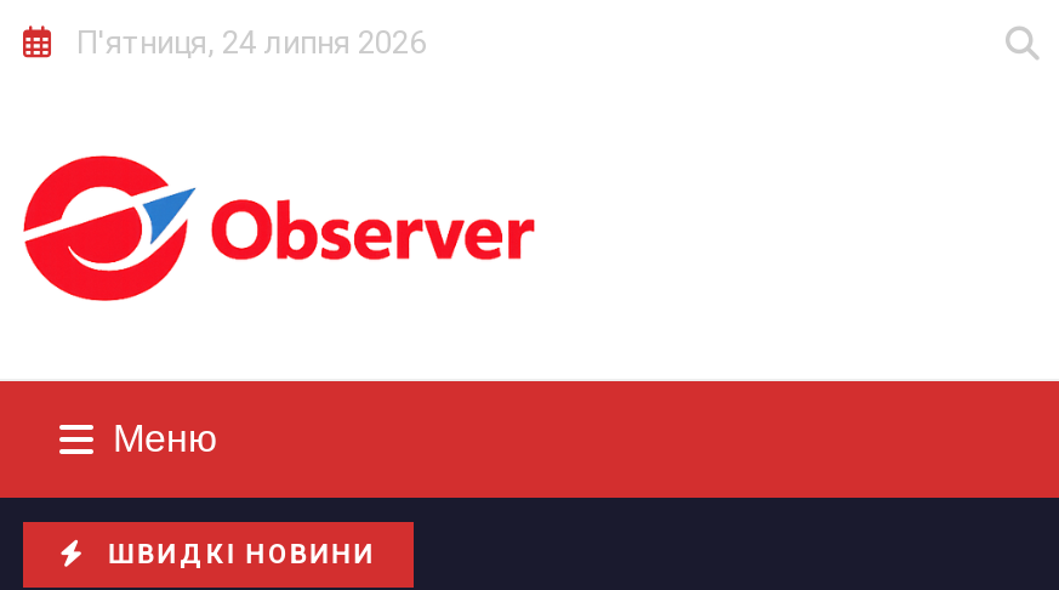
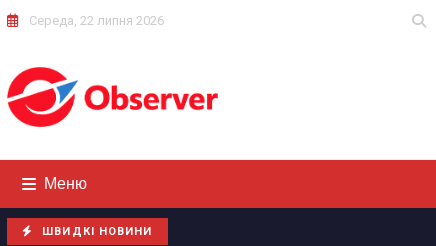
- П'ятниця, 24 липня 2026
+ Середа, 22 липня 2026
